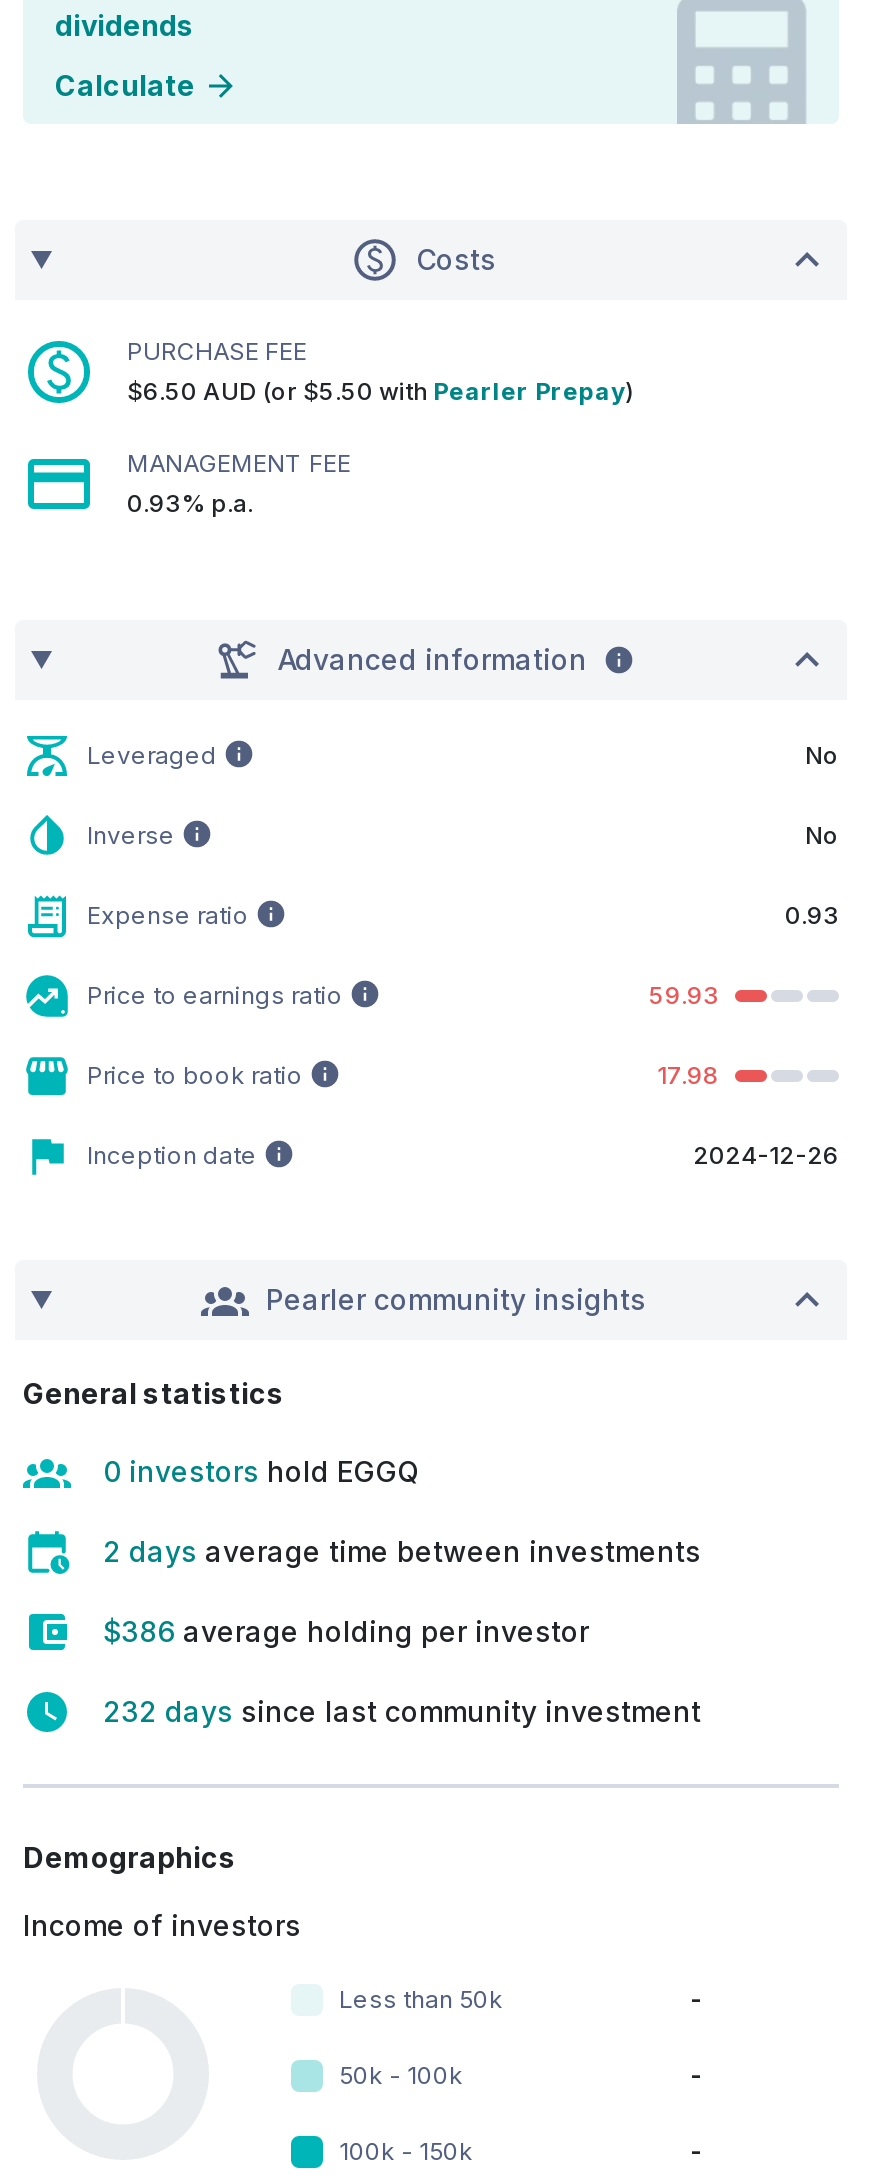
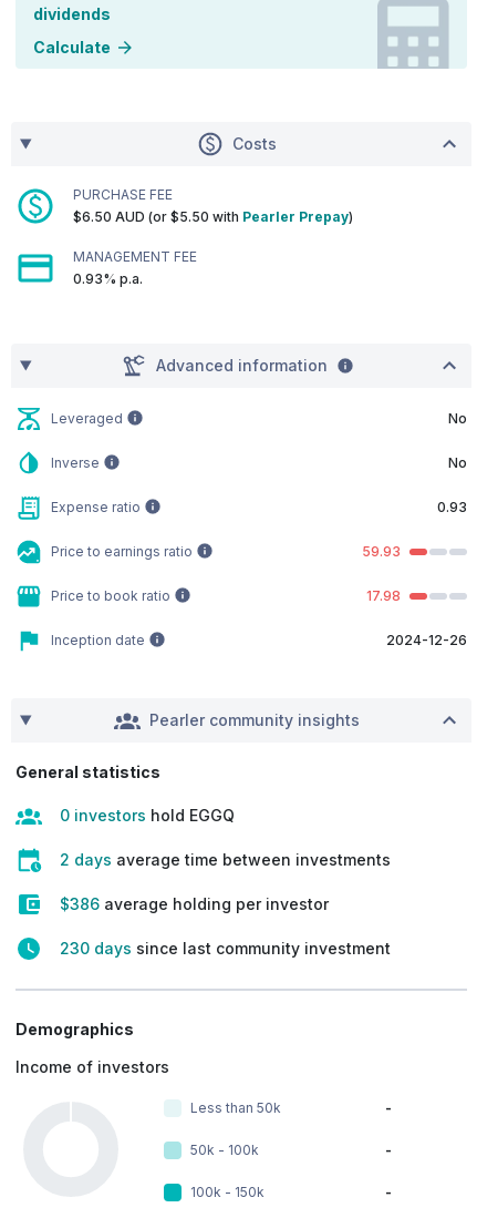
- 232 days since last community investment
+ 230 days since last community investment
